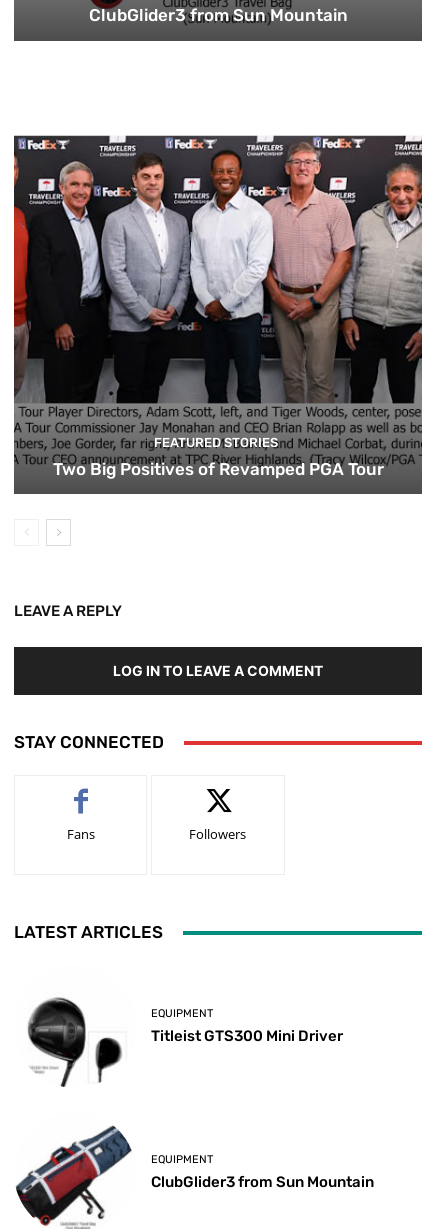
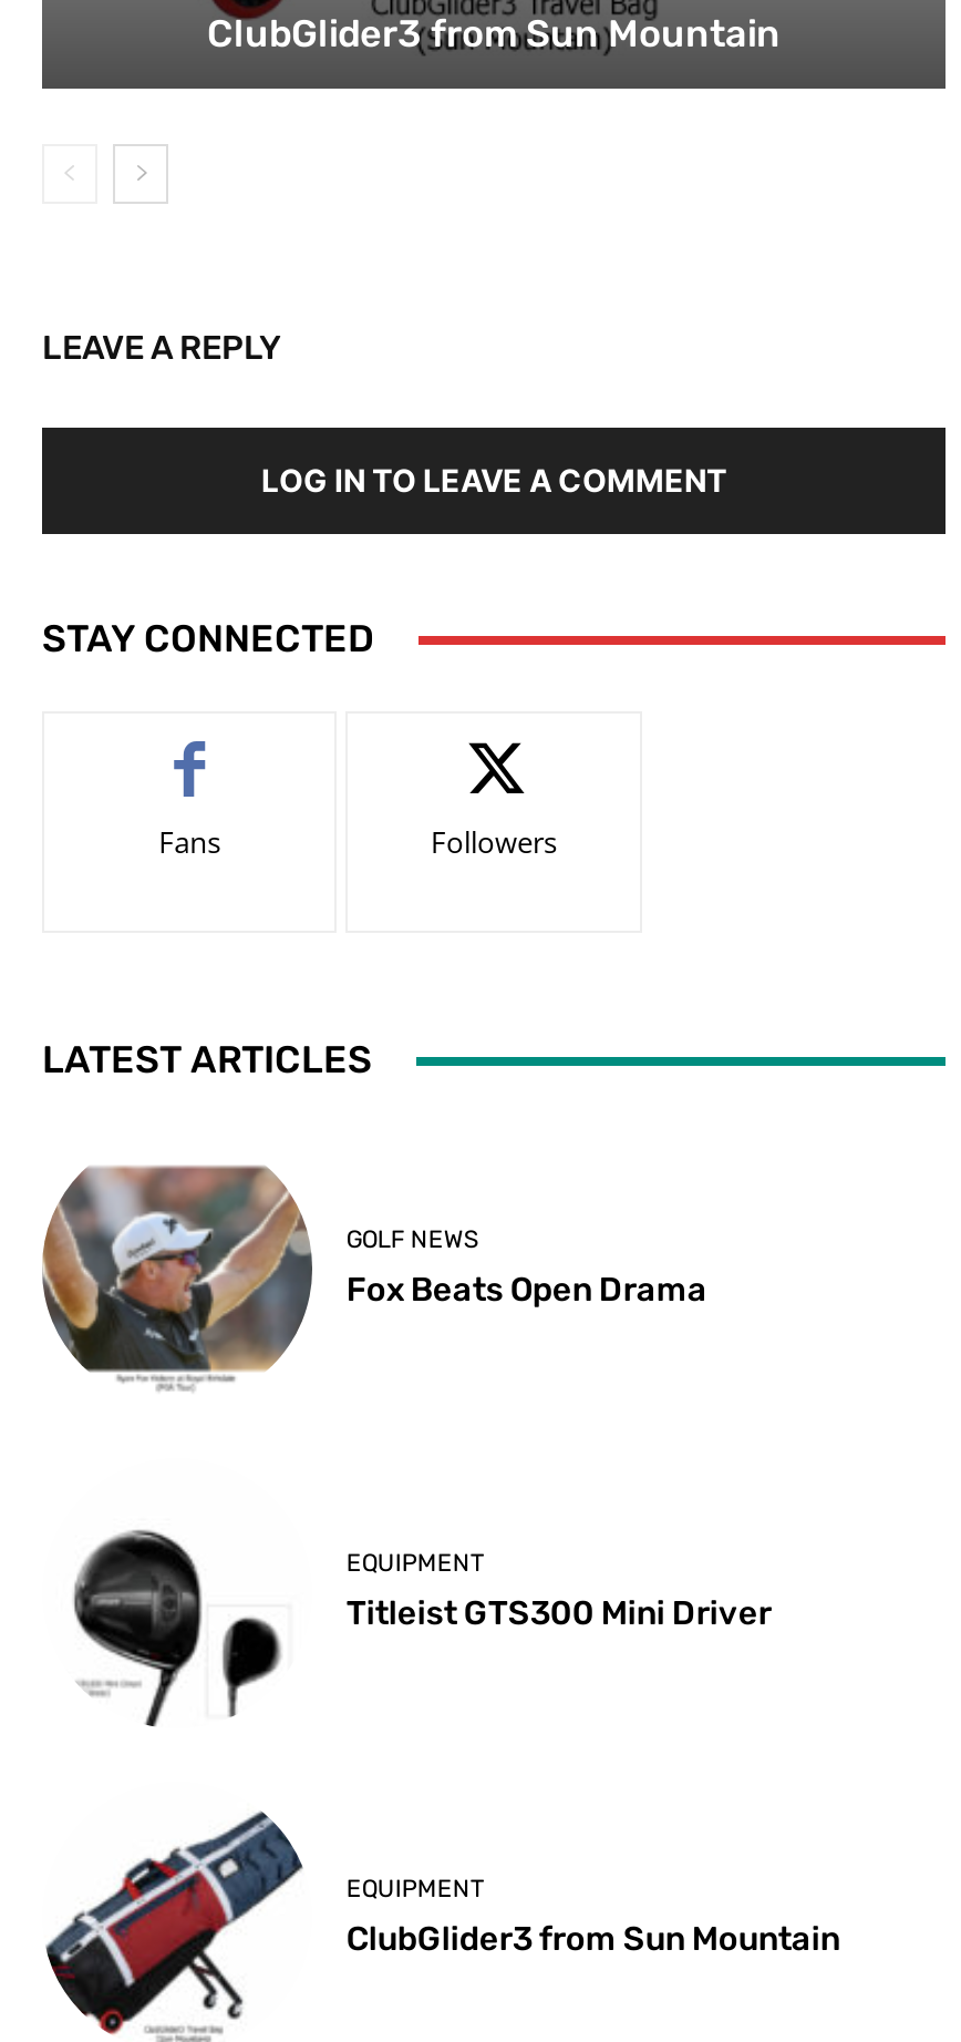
- [image]
- FEATURED STORIES
- Two Big Positives of Revamped PGA Tour

moved up: LEAVE A REPLY | LOG IN TO LEAVE A COMMENT | STAY CONNECTED | Fans | Followers | LATEST ARTICLES

+ [image]
+ GOLF NEWS
+ Fox Beats Open Drama
